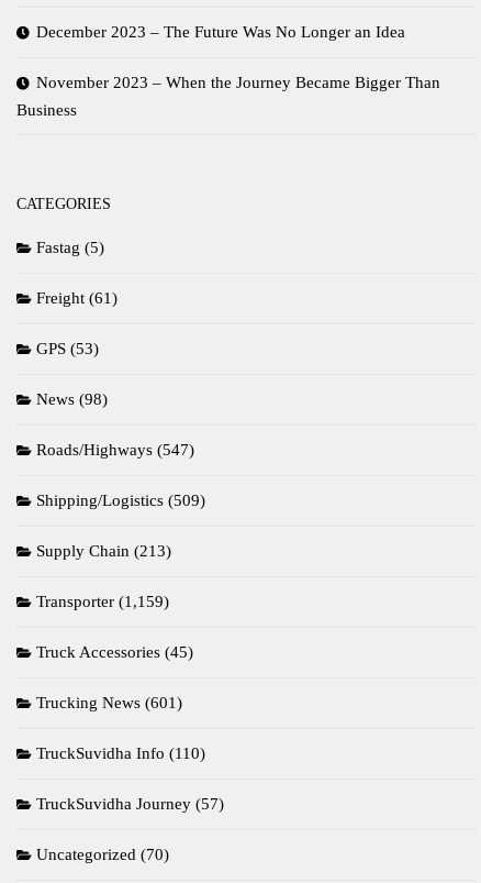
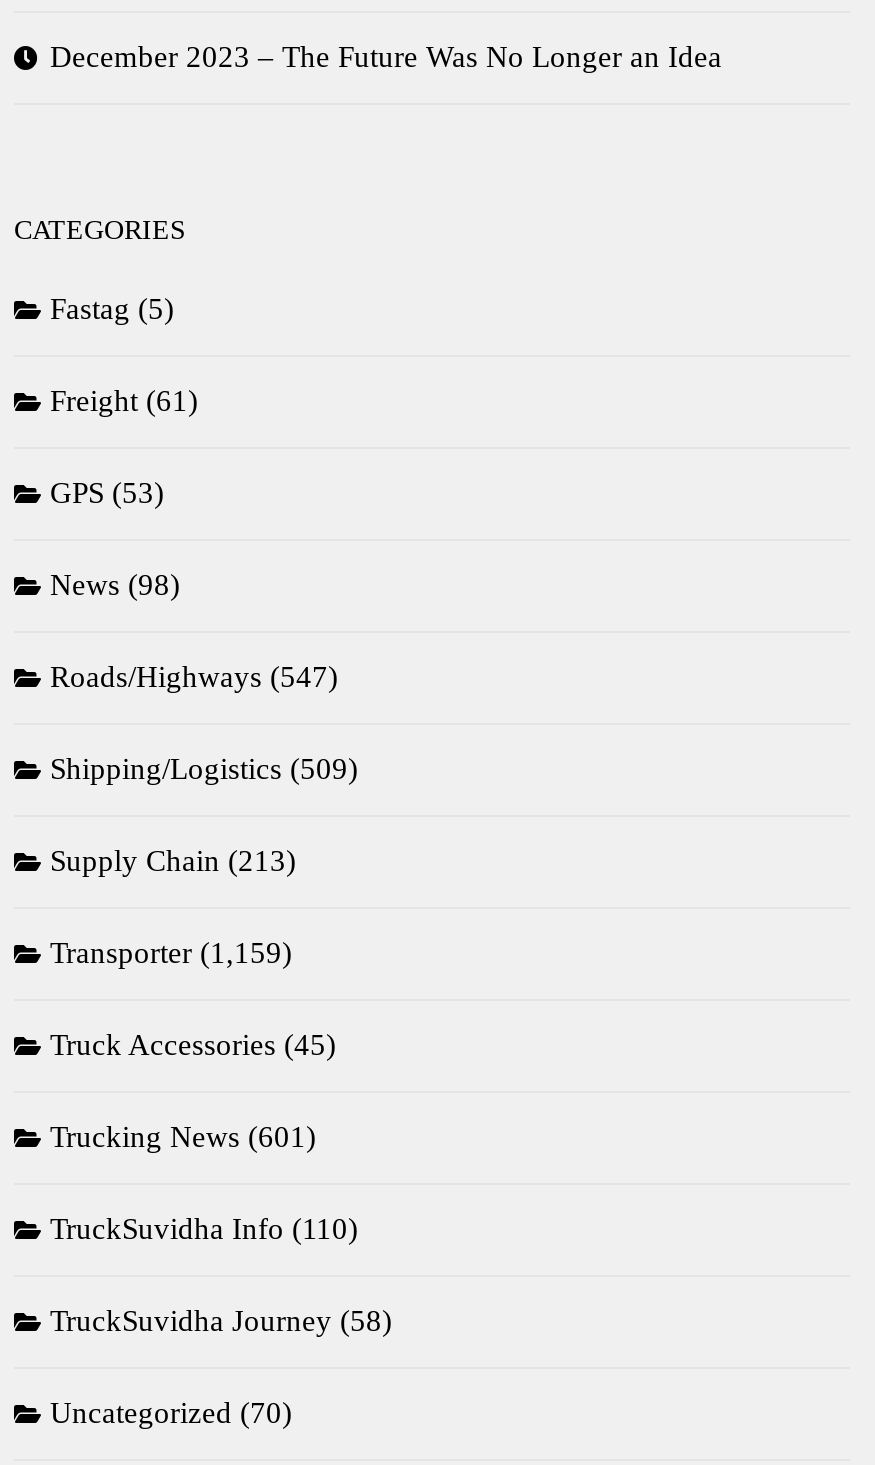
- November 2023 – When the Journey Became Bigger Than
- Business

- TruckSuvidha Journey (57)
+ TruckSuvidha Journey (58)
